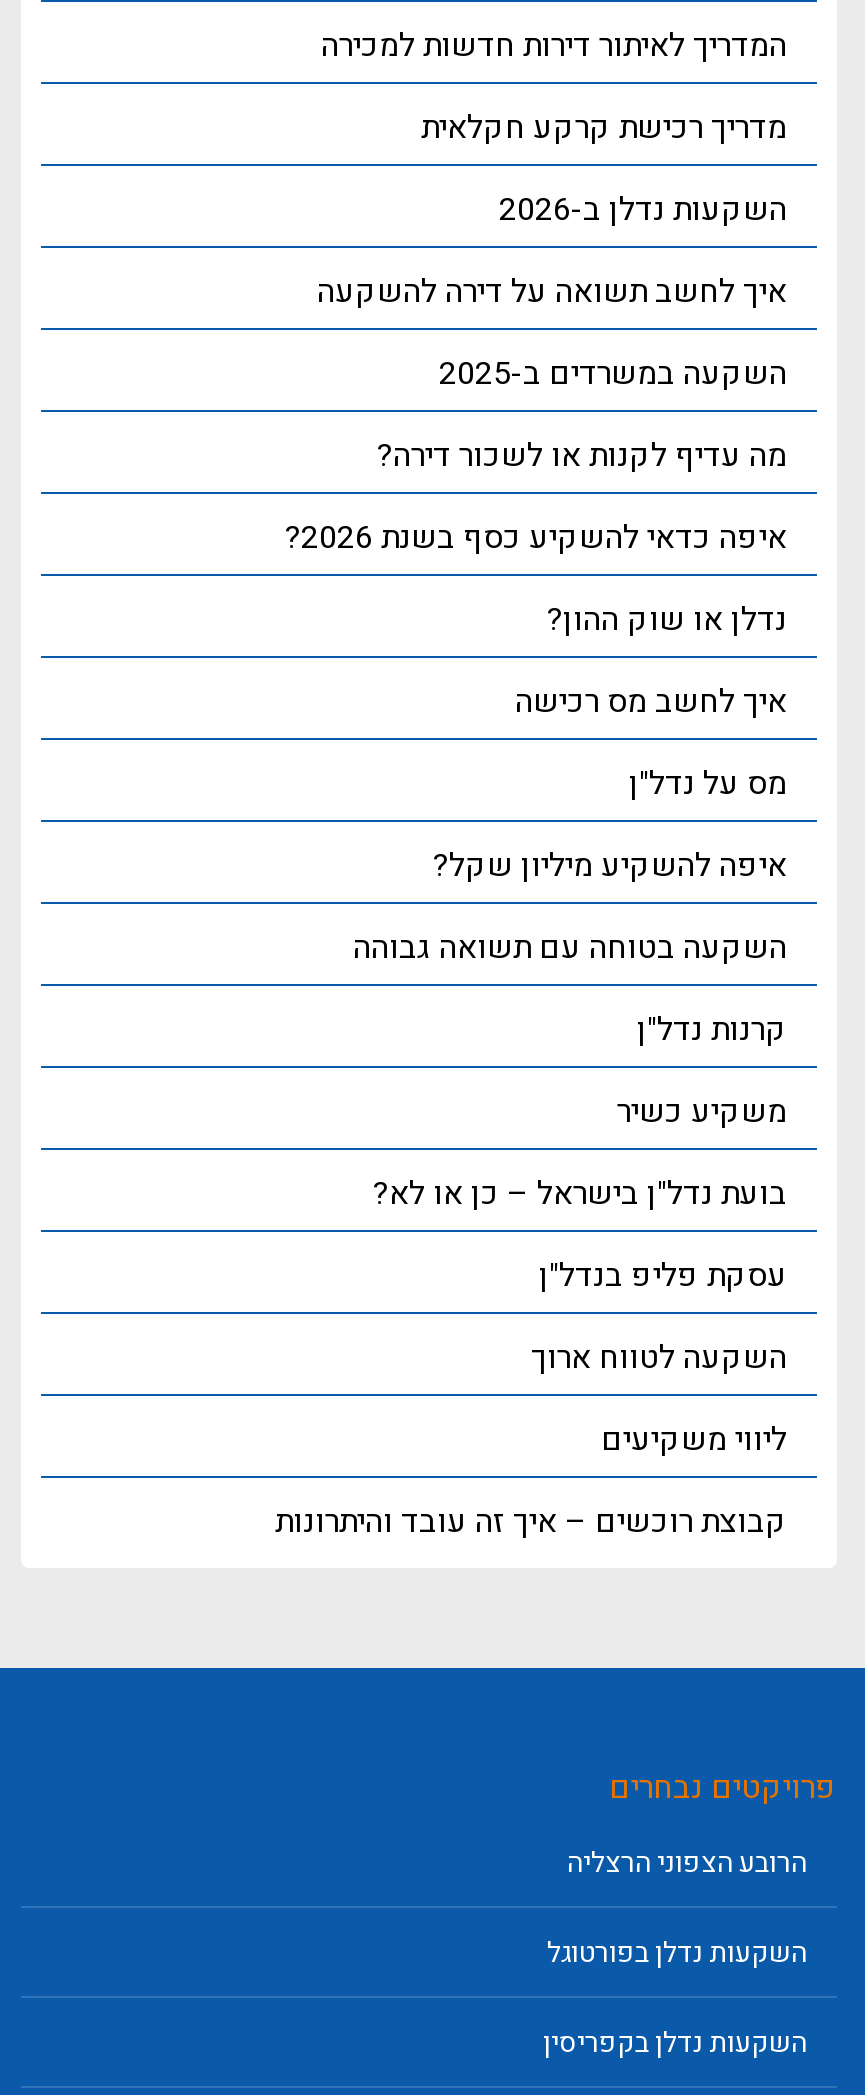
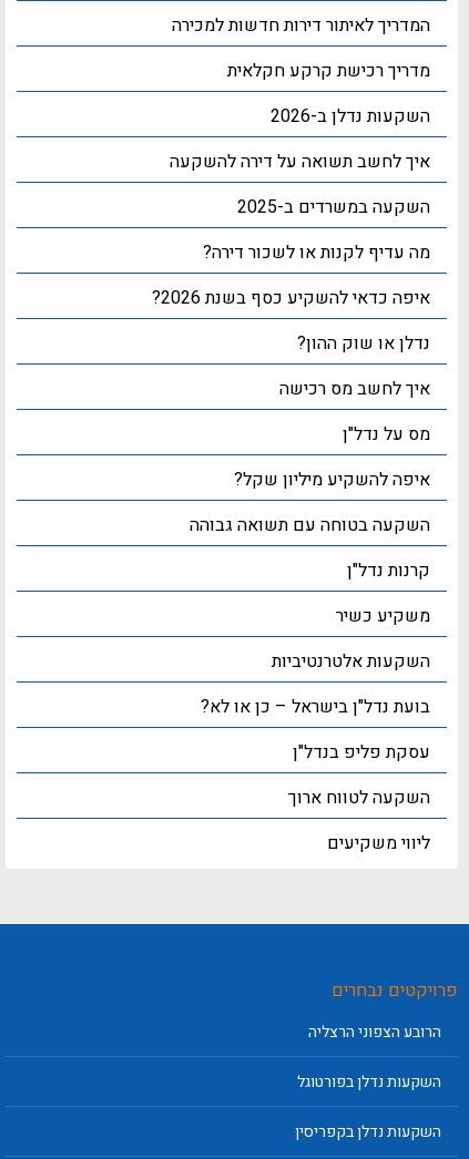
+ השקעות אלטרנטיביות

moved down: בועת נדל"ן בישראל – כן או לא? | עסקת פליפ בנדל"ן | השקעה לטווח ארוך | ליווי משקיעים

- קבוצת רוכשים – איך זה עובד והיתרונות
